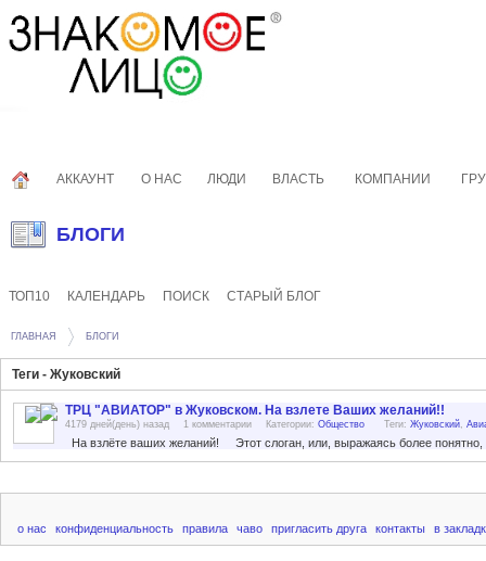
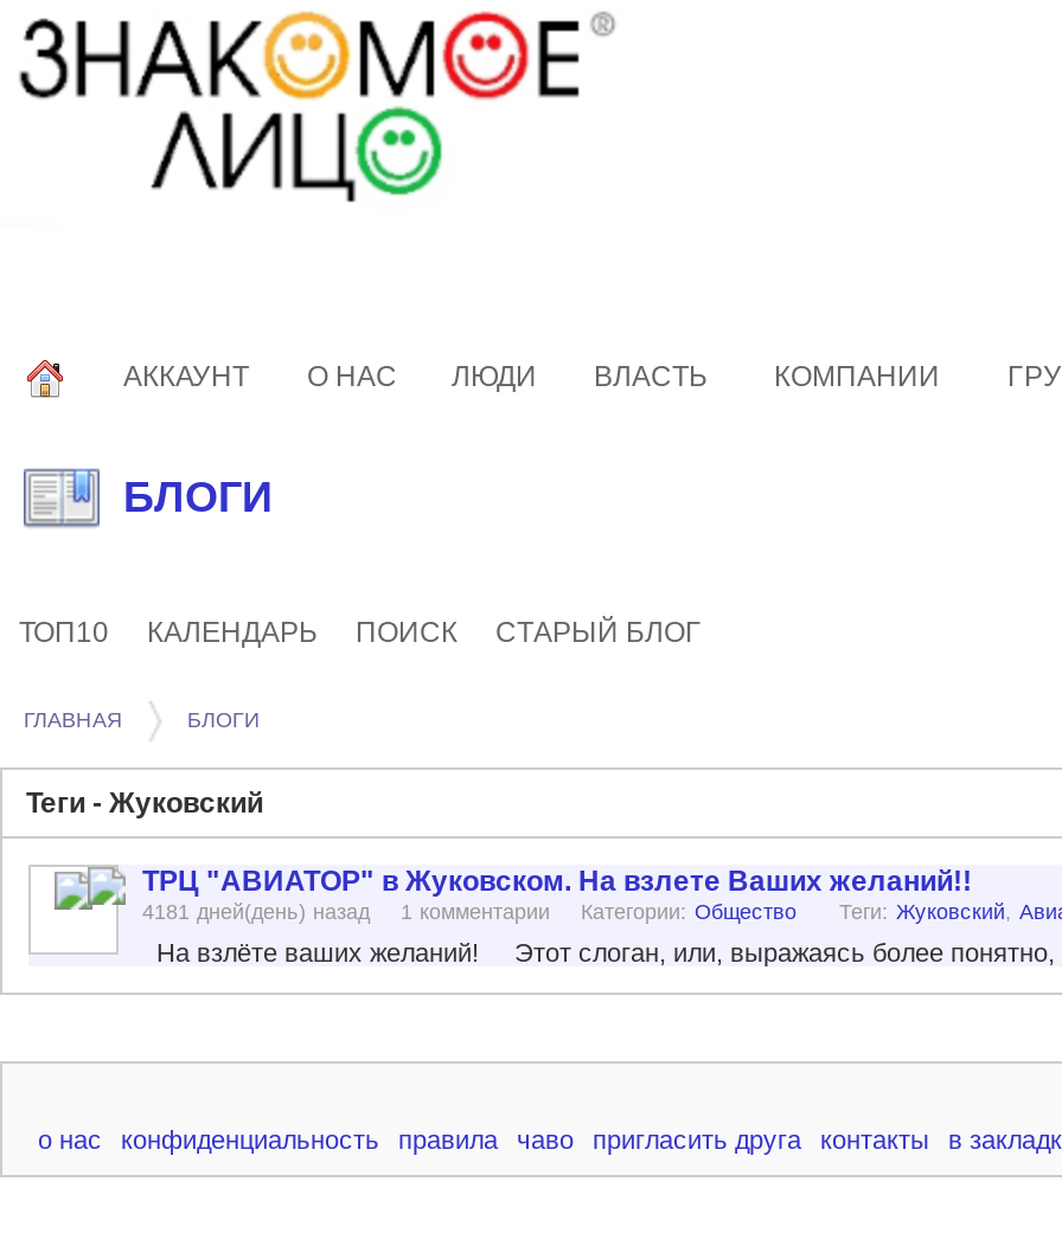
- 4179 дней(день) назад
+ 4181 дней(день) назад
